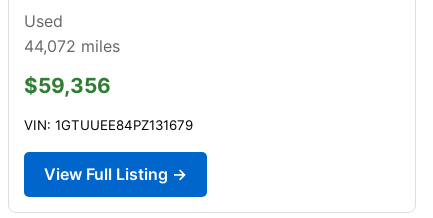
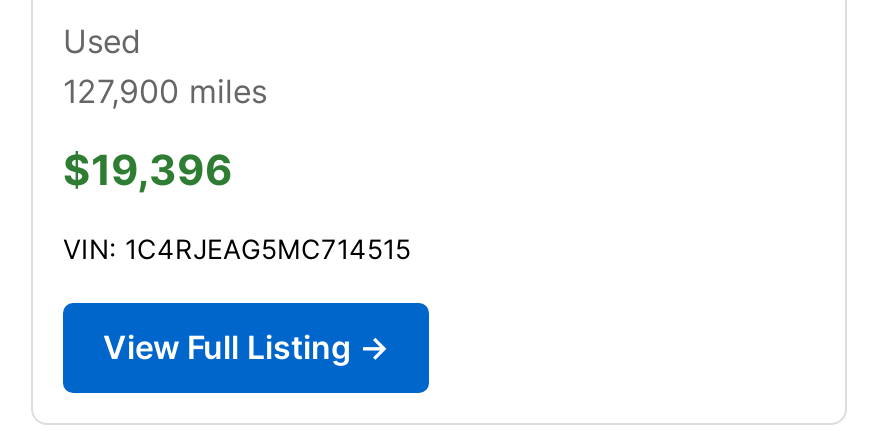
- 44,072 miles
+ 127,900 miles

- $59,356
+ $19,396

- VIN: 1GTUUEE84PZ131679
+ VIN: 1C4RJEAG5MC714515
